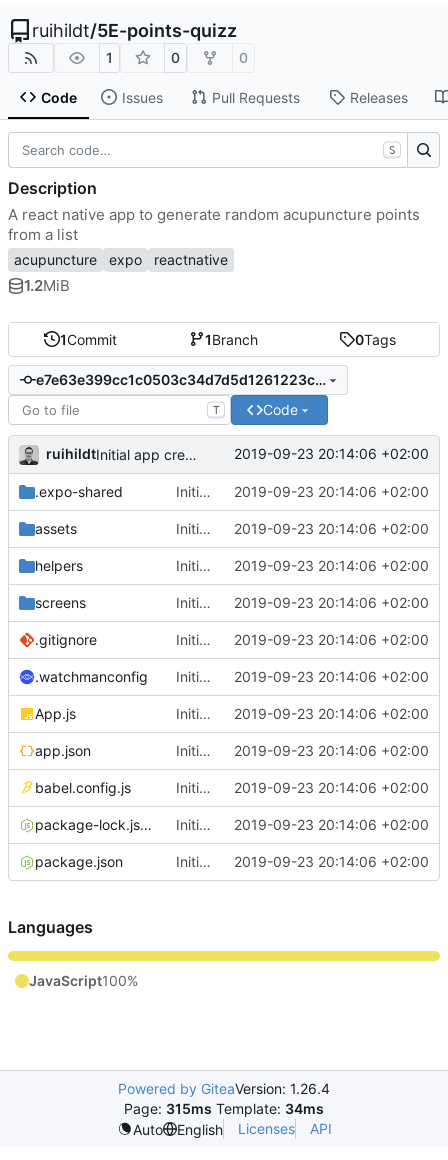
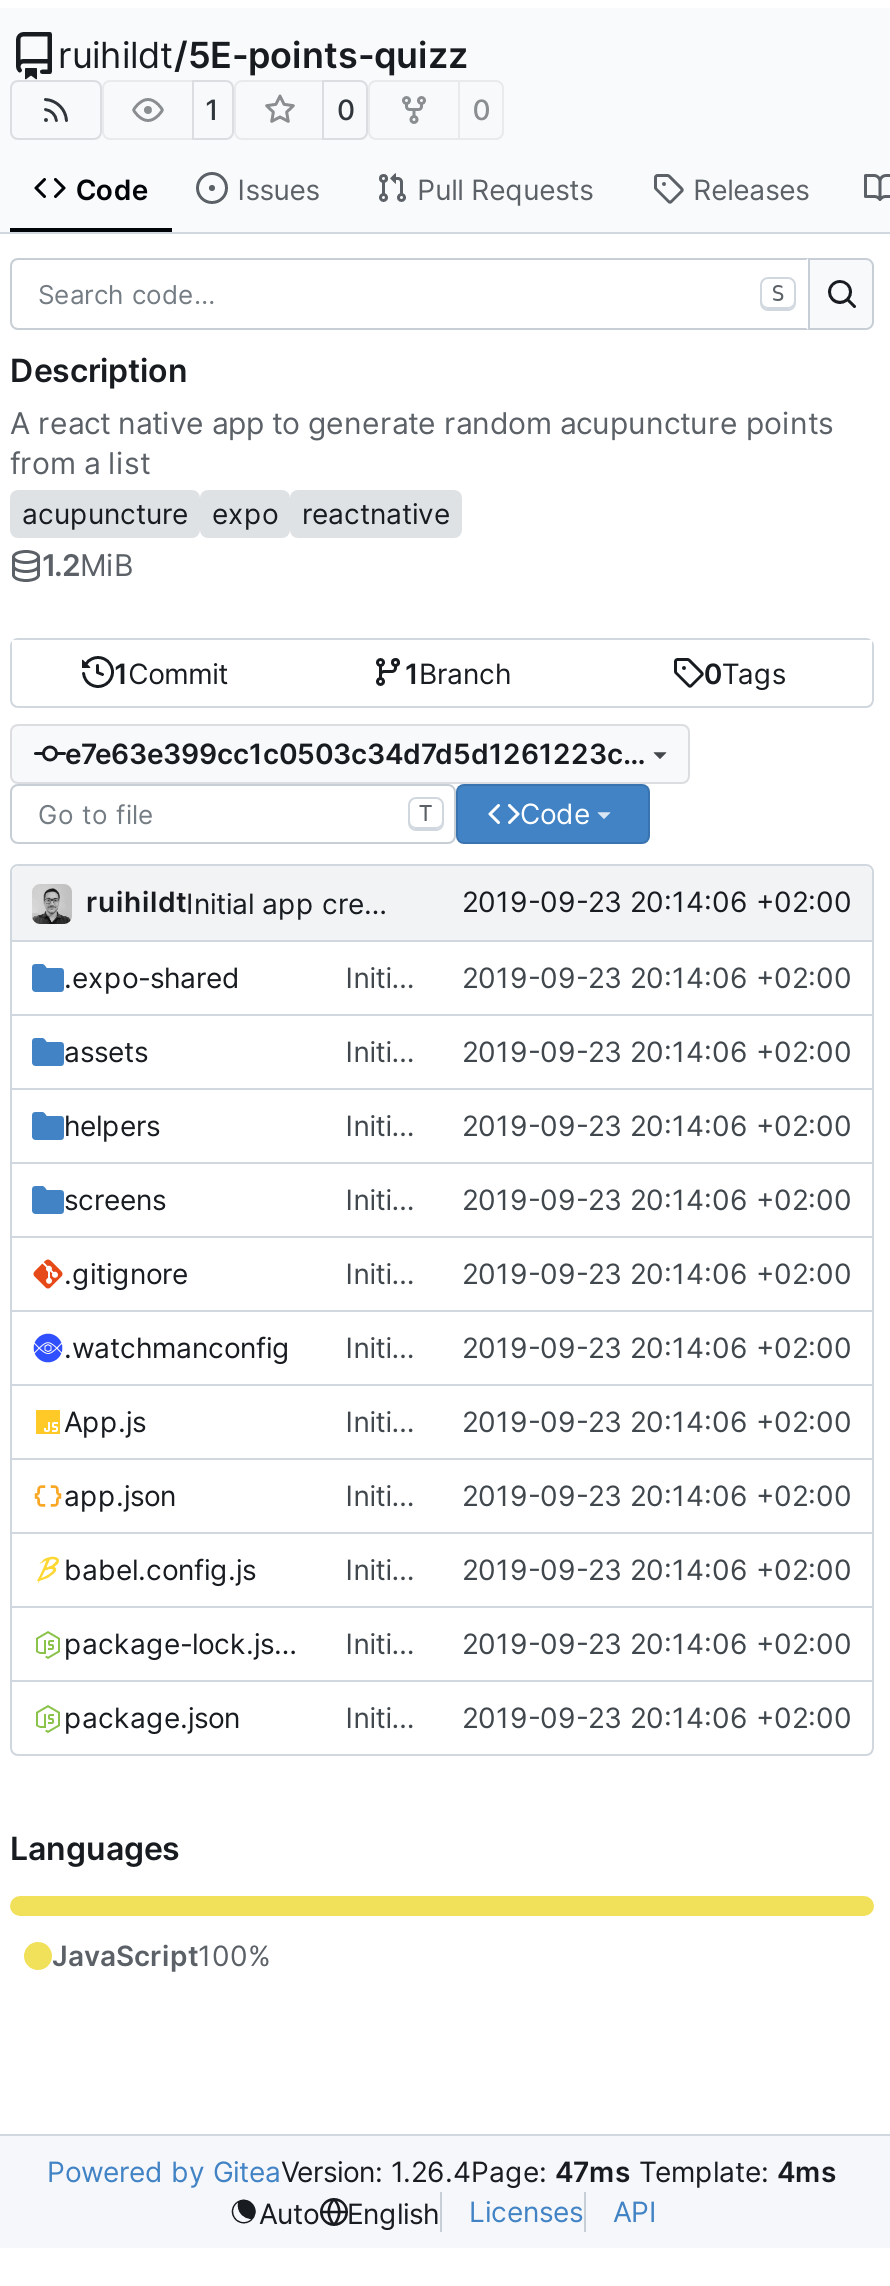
- Powered by GiteaVersion: 1.26.4
- Page: 315ms Template: 34ms
+ Powered by GiteaVersion: 1.26.4Page: 47ms Template: 4ms
